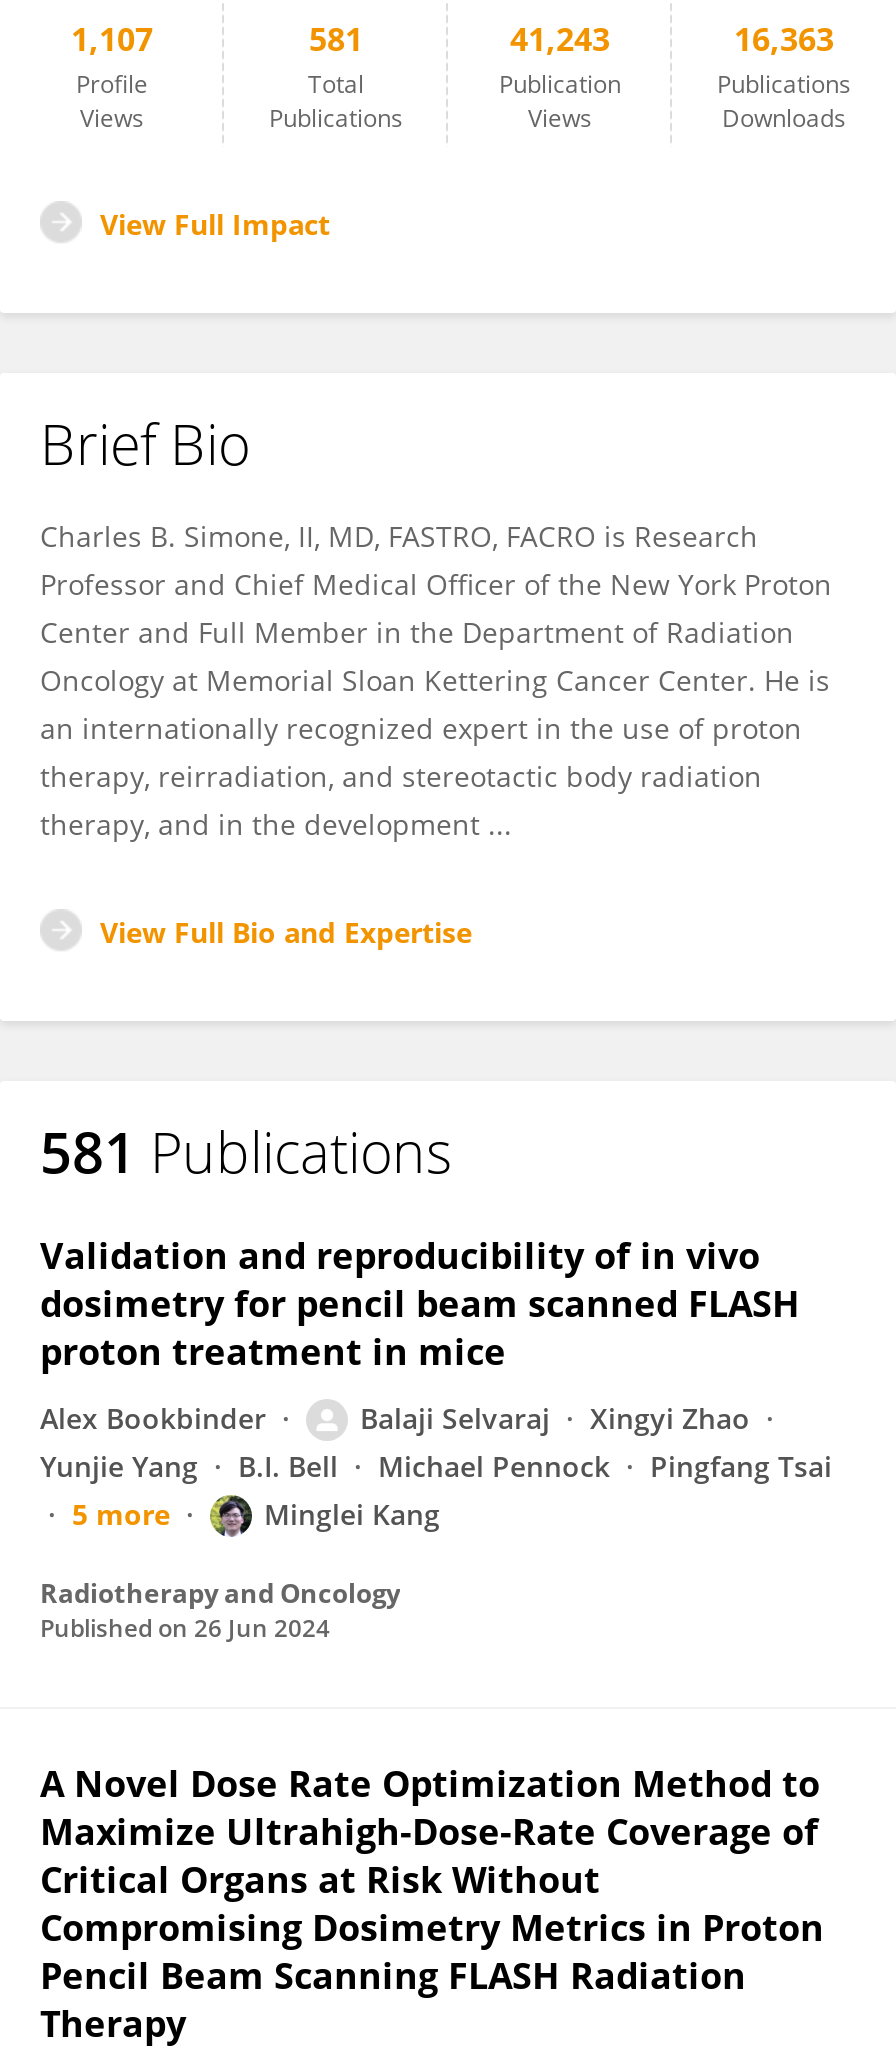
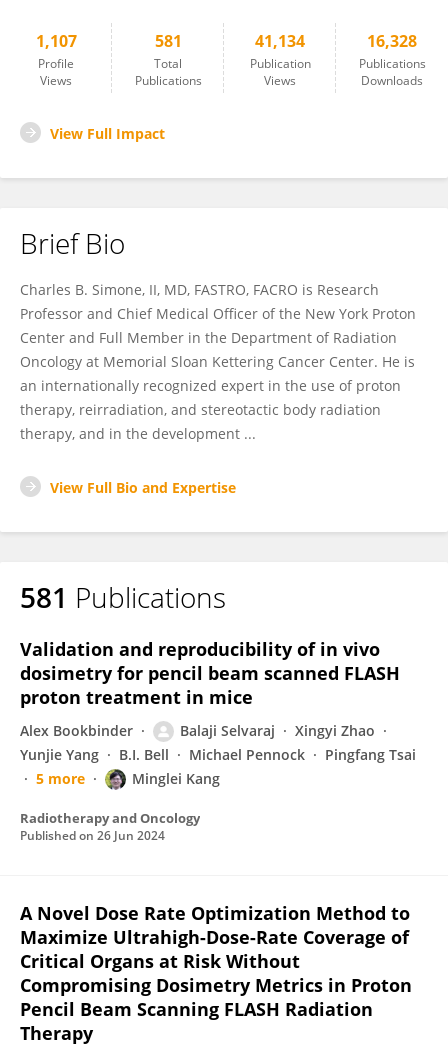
- 41,243
+ 41,134

- 16,363
+ 16,328
